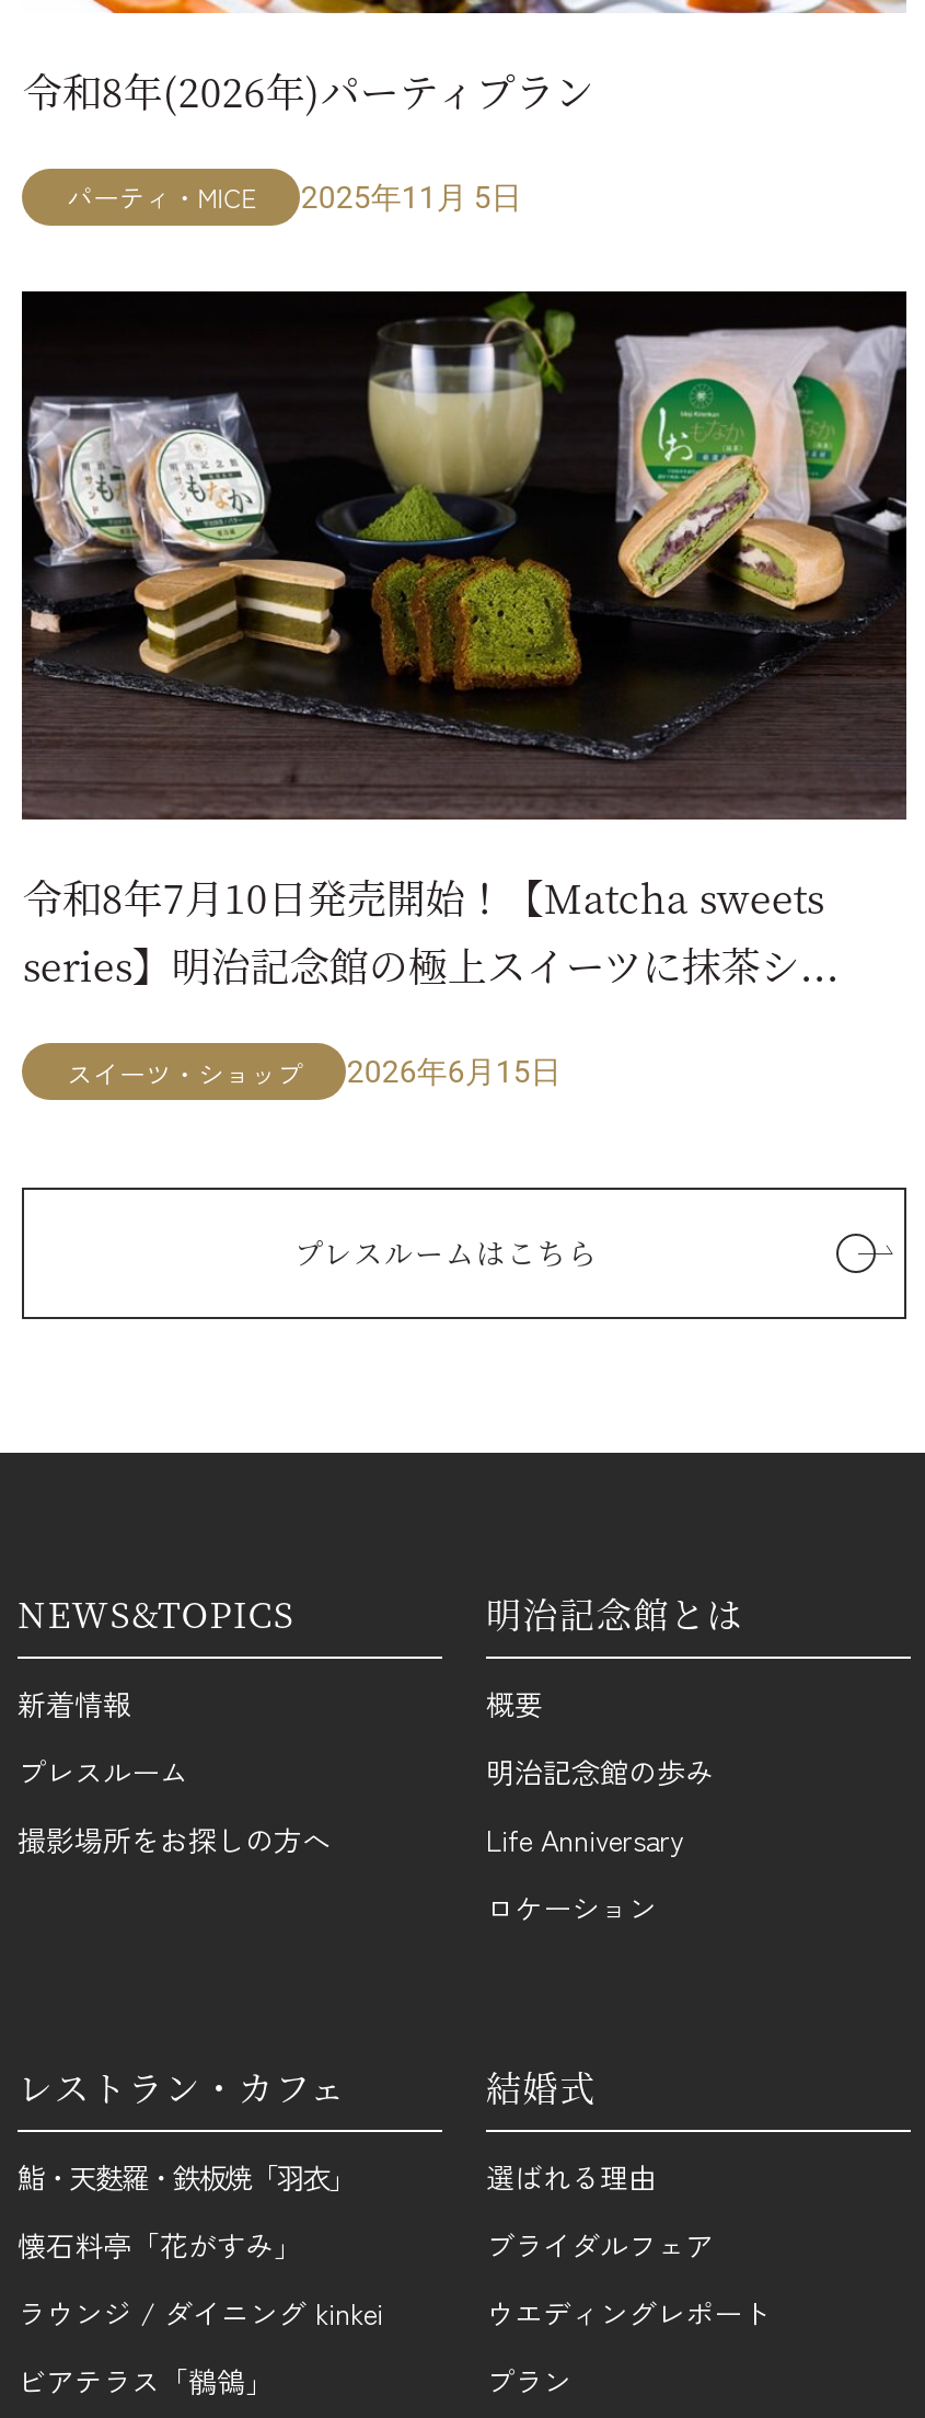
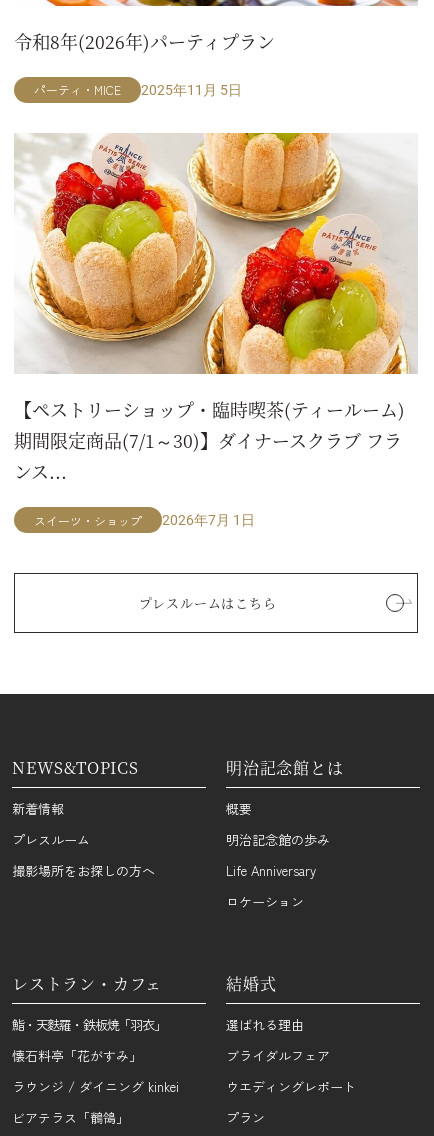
- [image]
- 令和8年7月10日発売開始！【Matcha sweets
- series】明治記念館の極上スイーツに抹茶シ...
+ [image]
+ 【ペストリーショップ・臨時喫茶(ティールーム)
+ 期間限定商品(7/1～30)】ダイナースクラブ フラ
+ ンス...

- スイーツ・ショップ 2026年6月15日
+ スイーツ・ショップ 2026年7月 1日
